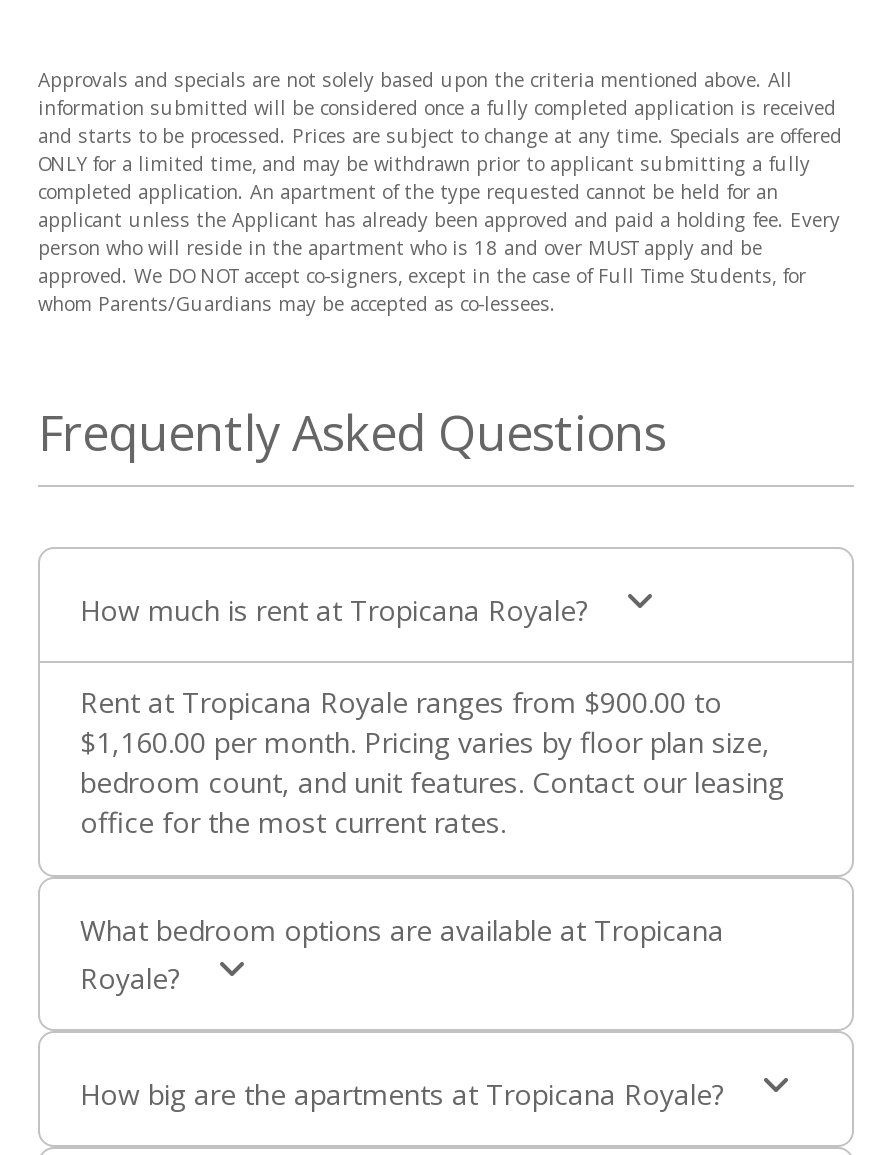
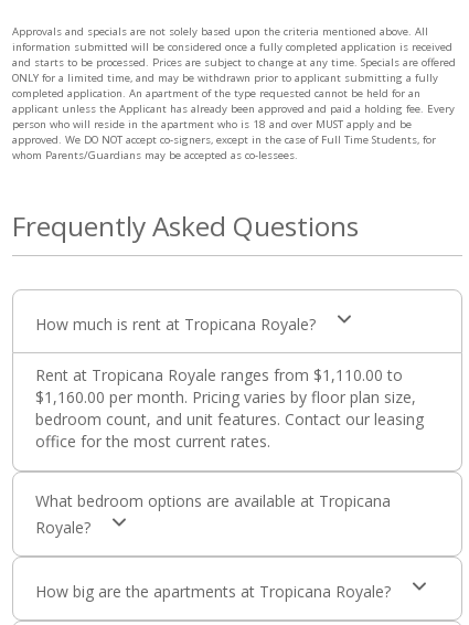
- Rent at Tropicana Royale ranges from $900.00 to
+ Rent at Tropicana Royale ranges from $1,110.00 to
